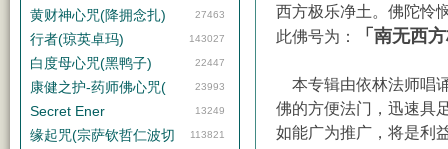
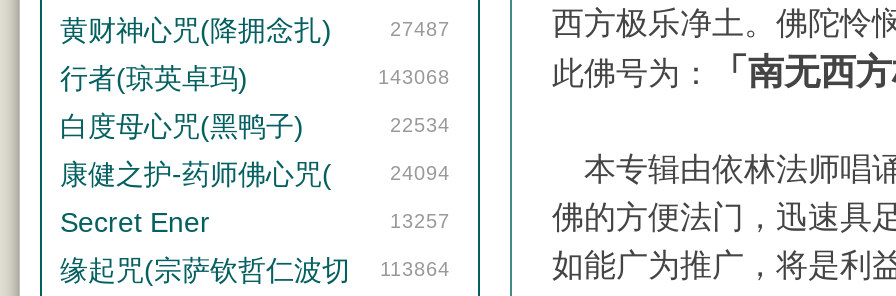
- 27463
+ 27487

- 143027
+ 143068

- 22447
+ 22534

- 23993
+ 24094

- 13249
+ 13257

- 缘起咒(宗萨钦哲仁波切 113821
+ 缘起咒(宗萨钦哲仁波切 113864
